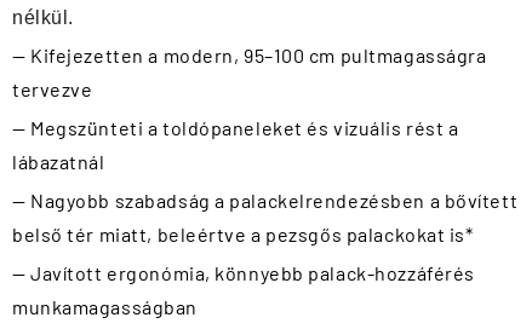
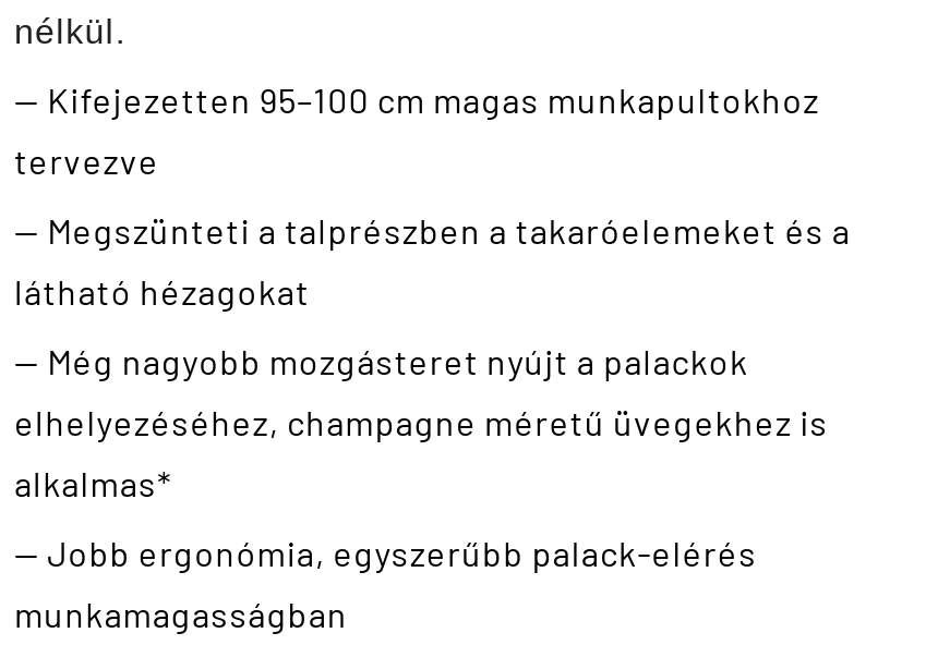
- — Kifejezetten a modern, 95–100 cm pultmagasságra
+ — Kifejezetten 95–100 cm magas munkapultokhoz

- — Megszünteti a toldópaneleket és vizuális rést a
- lábazatnál
- — Nagyobb szabadság a palackelrendezésben a bővített
- belső tér miatt, beleértve a pezsgős palackokat is*
- — Javított ergonómia, könnyebb palack-hozzáférés
+ — Megszünteti a talprészben a takaróelemeket és a
+ látható hézagokat
+ — Még nagyobb mozgásteret nyújt a palackok
+ elhelyezéséhez, champagne méretű üvegekhez is
+ alkalmas*
+ — Jobb ergonómia, egyszerűbb palack-elérés
